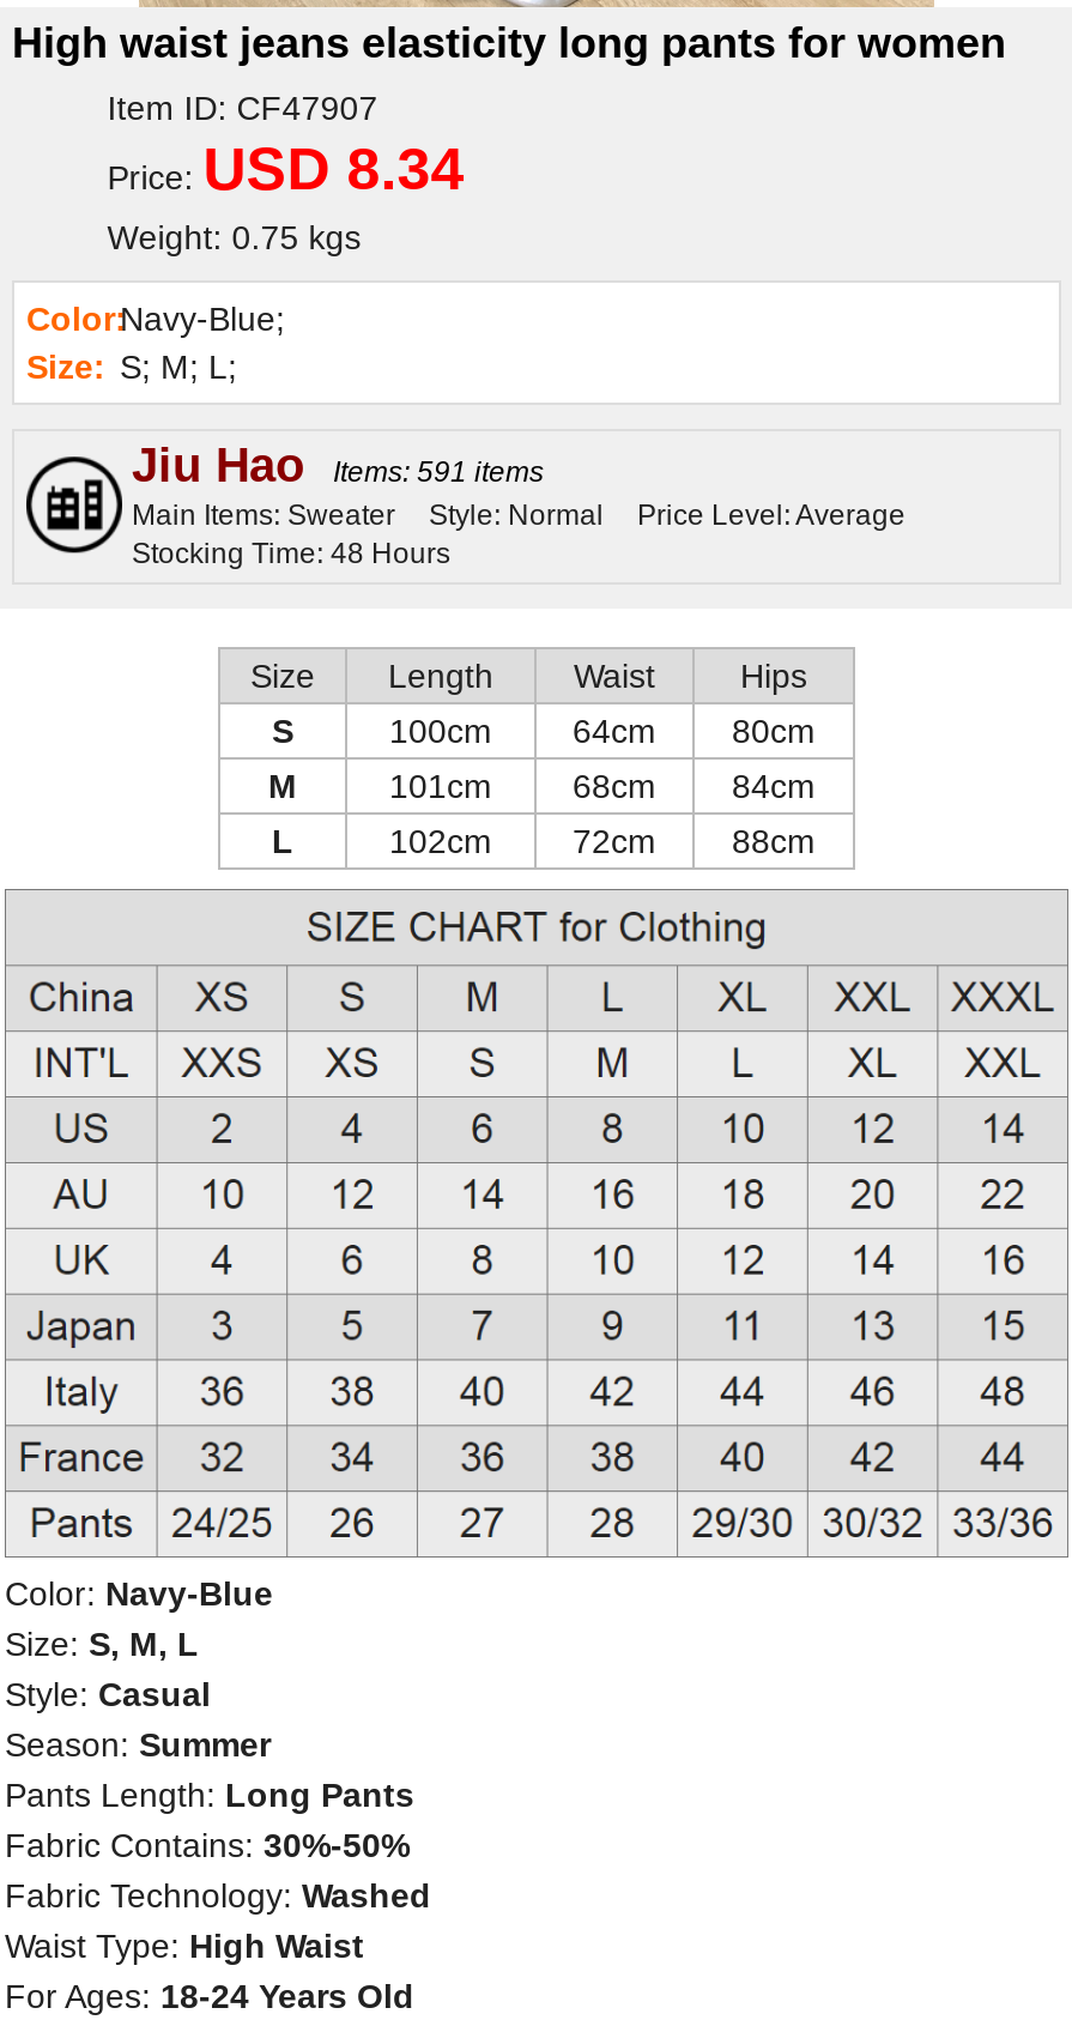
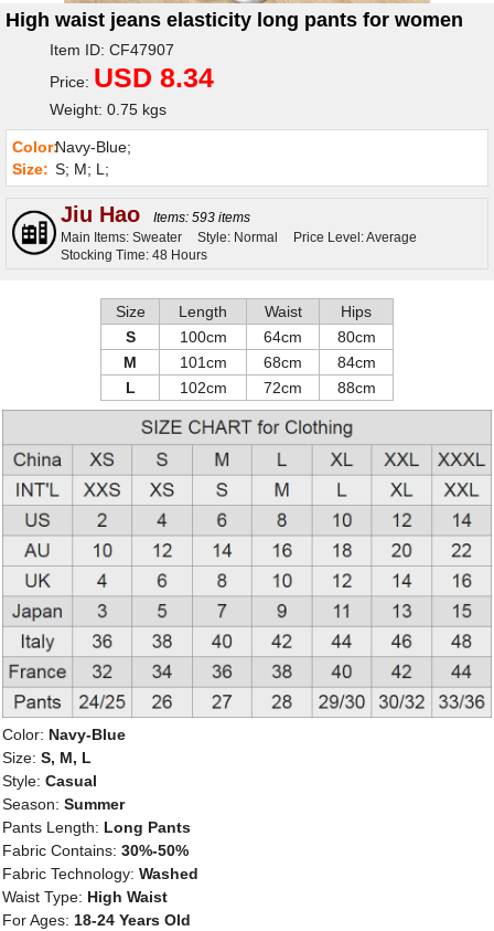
- Jiu Hao Items: 591 items
+ Jiu Hao Items: 593 items
